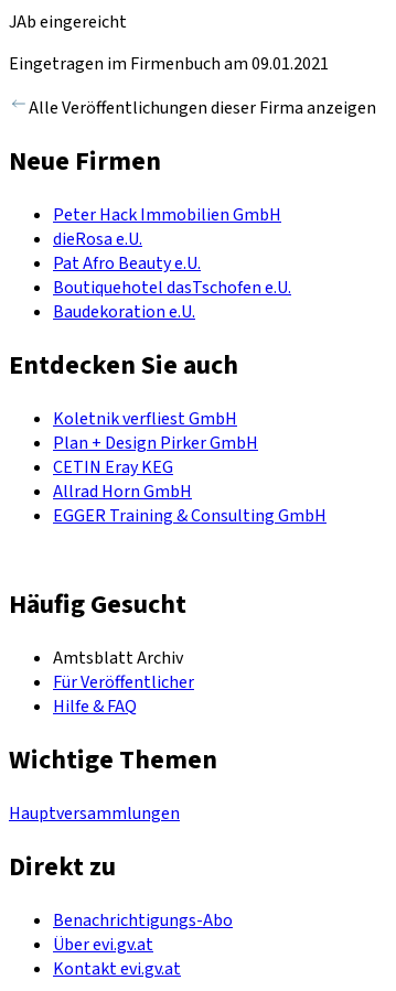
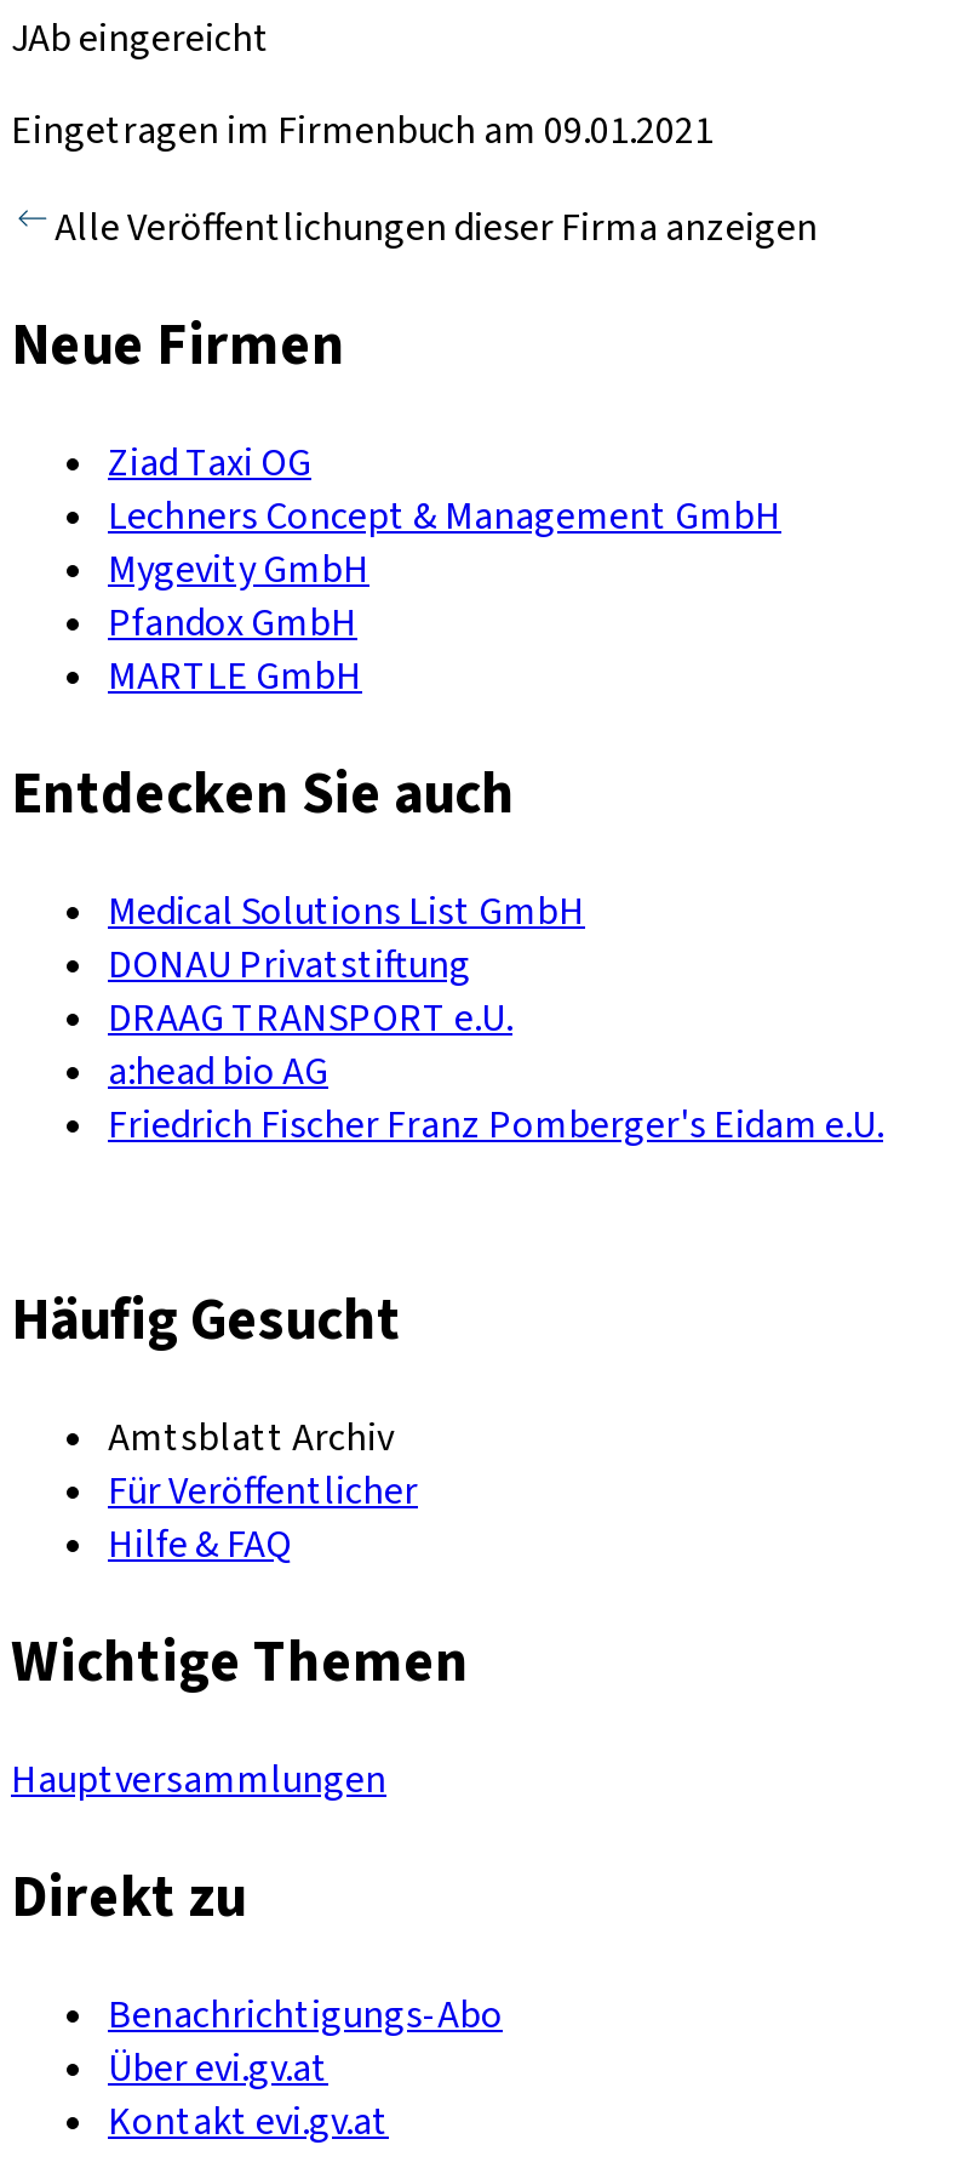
- Peter Hack Immobilien GmbH
- dieRosa e.U.
- Pat Afro Beauty e.U.
- Boutiquehotel dasTschofen e.U.
- Baudekoration e.U.
+ Ziad Taxi OG
+ Lechners Concept & Management GmbH
+ Mygevity GmbH
+ Pfandox GmbH
+ MARTLE GmbH

- Koletnik verfliest GmbH
- Plan + Design Pirker GmbH
- CETIN Eray KEG
- Allrad Horn GmbH
- EGGER Training & Consulting GmbH
+ Medical Solutions List GmbH
+ DONAU Privatstiftung
+ DRAAG TRANSPORT e.U.
+ a:head bio AG
+ Friedrich Fischer Franz Pomberger's Eidam e.U.
